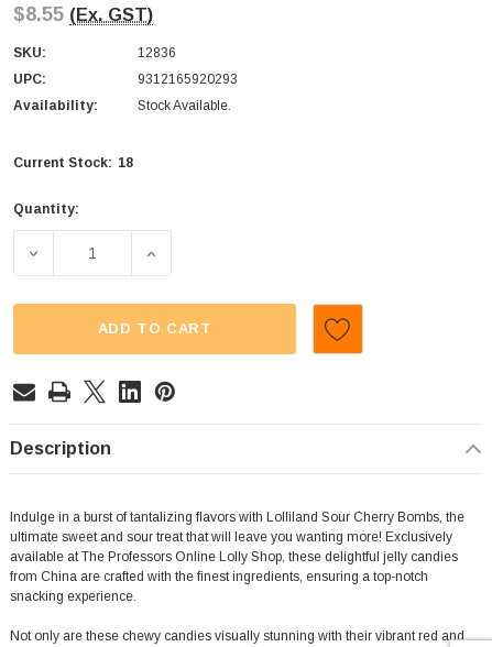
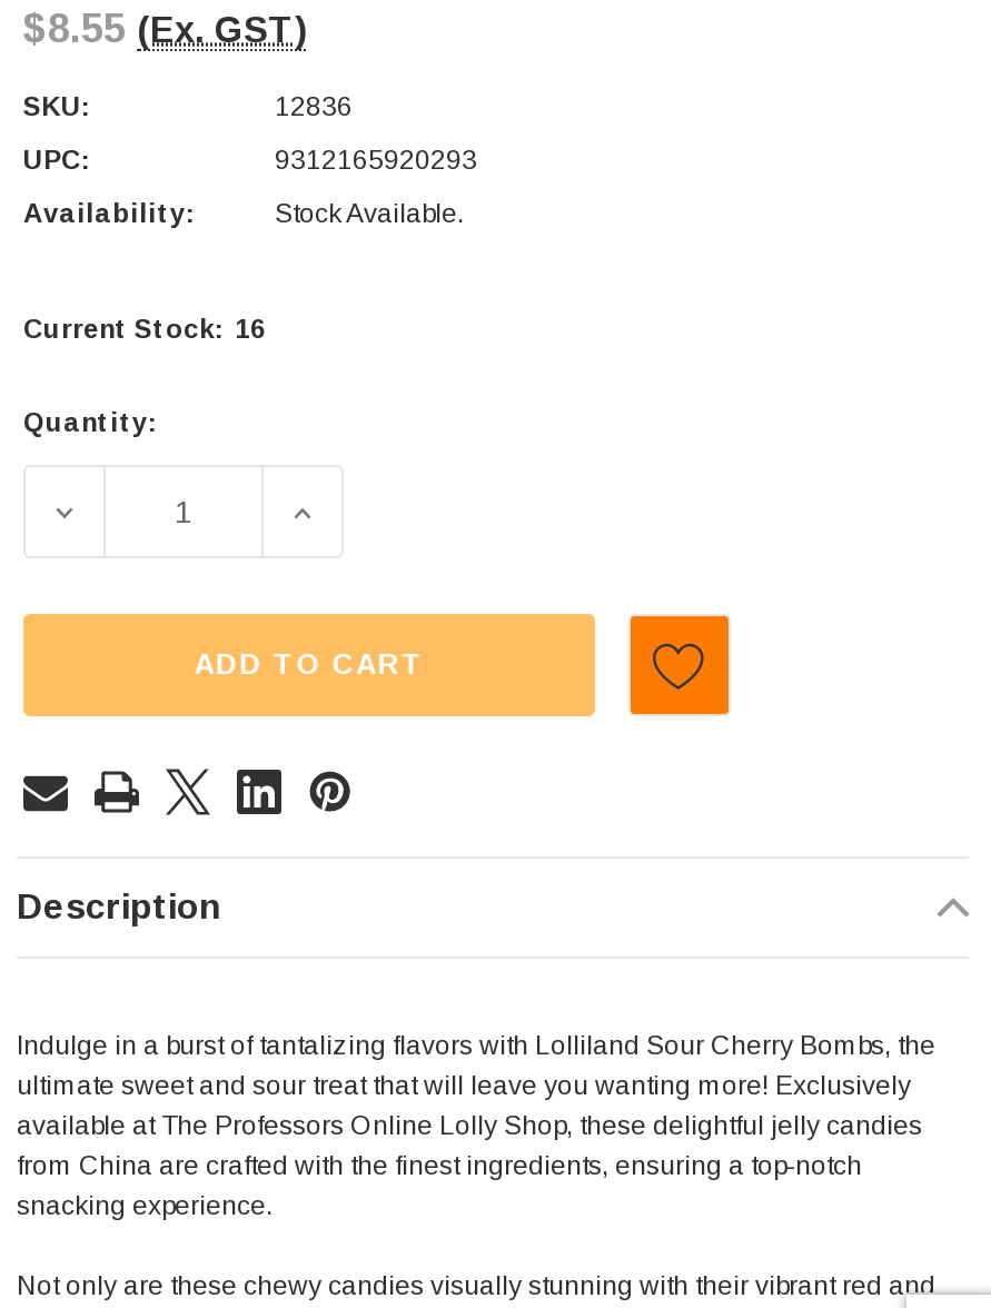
- Current Stock: 18
+ Current Stock: 16
